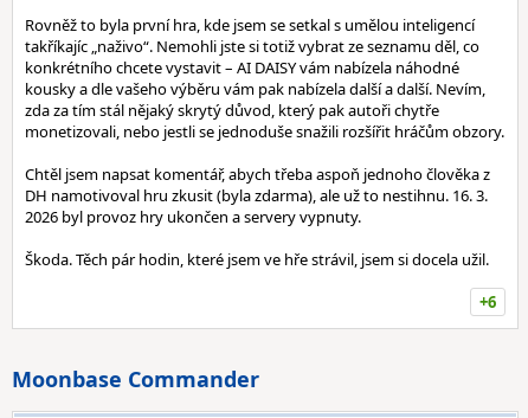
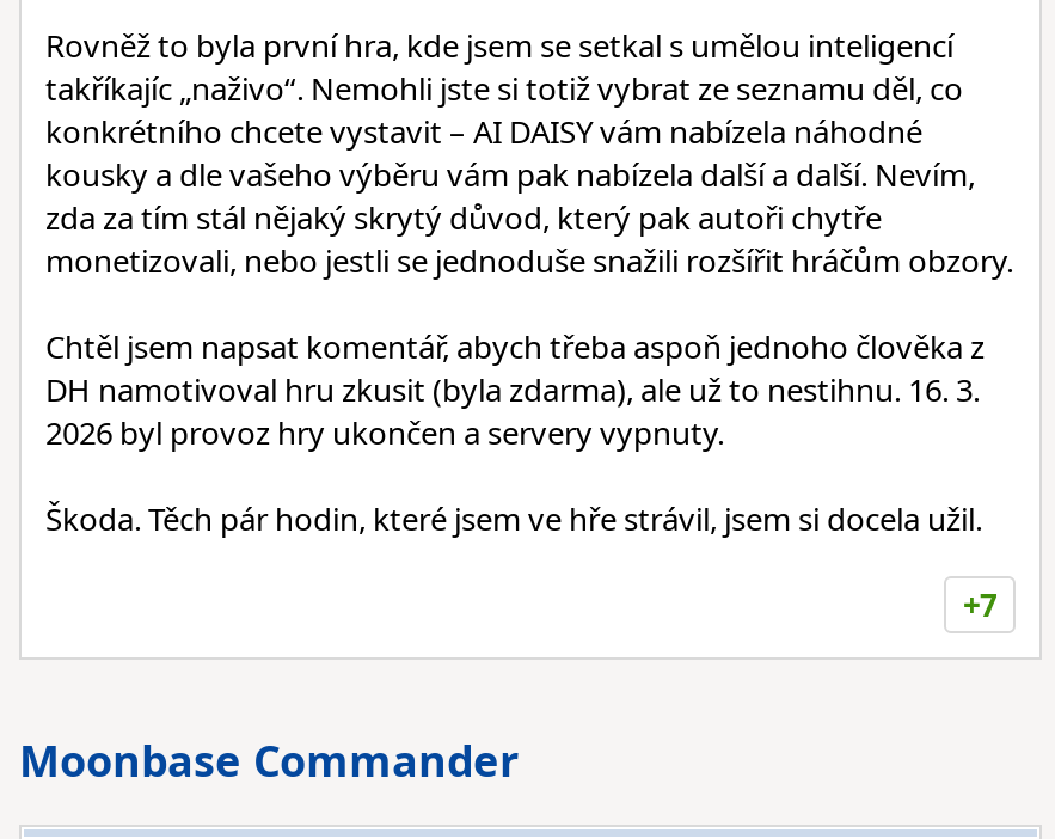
- +6
+ +7
